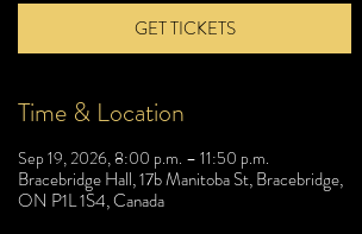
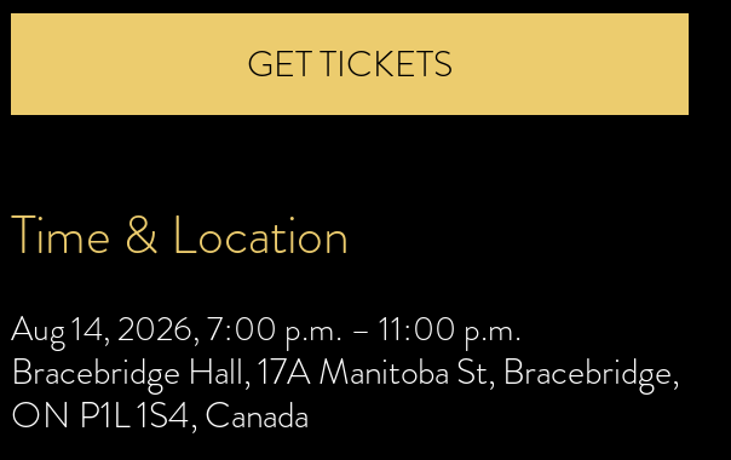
- Sep 19, 2026, 8:00 p.m. – 11:50 p.m.
+ Aug 14, 2026, 7:00 p.m. – 11:00 p.m.

- Bracebridge Hall, 17b Manitoba St, Bracebridge,
+ Bracebridge Hall, 17A Manitoba St, Bracebridge,
